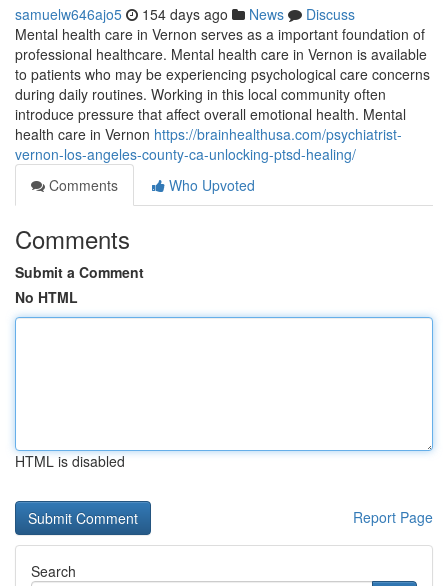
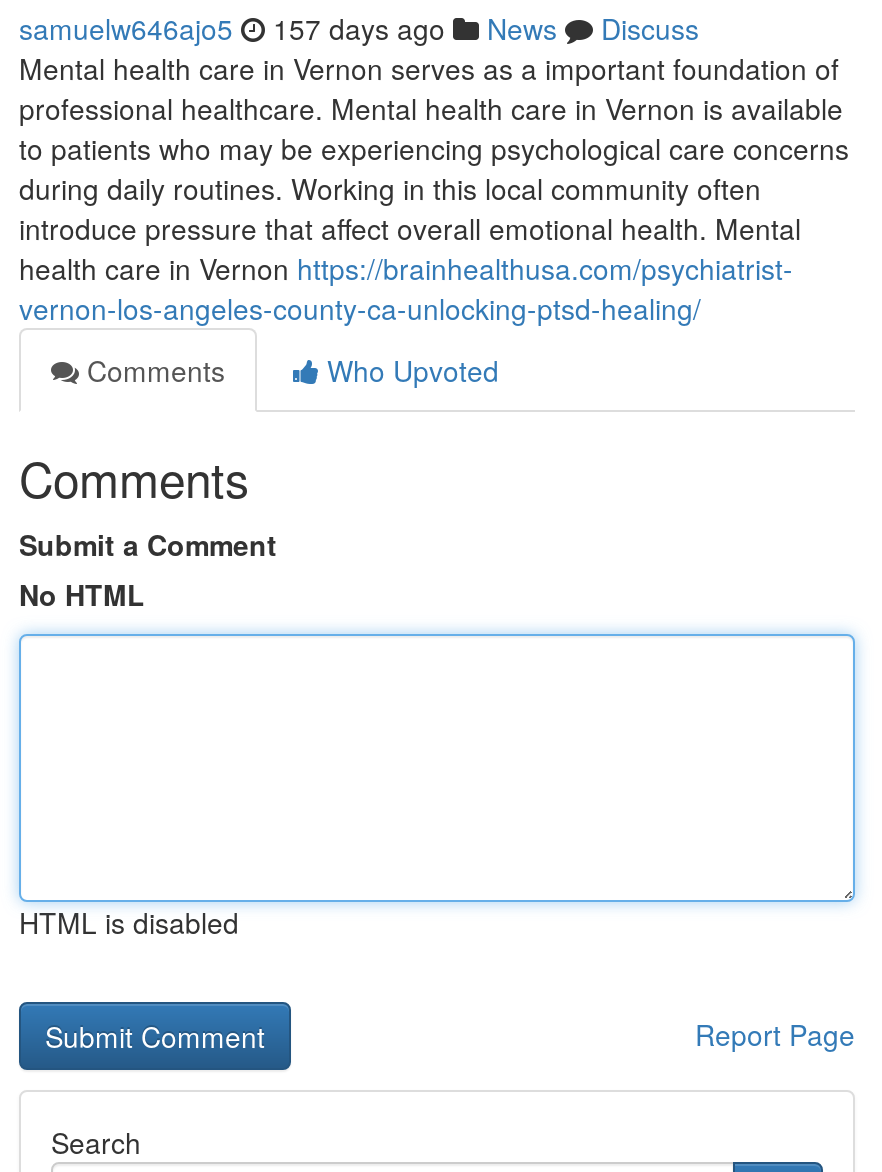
- samuelw646ajo5 154 days ago News Discuss
+ samuelw646ajo5 157 days ago News Discuss
